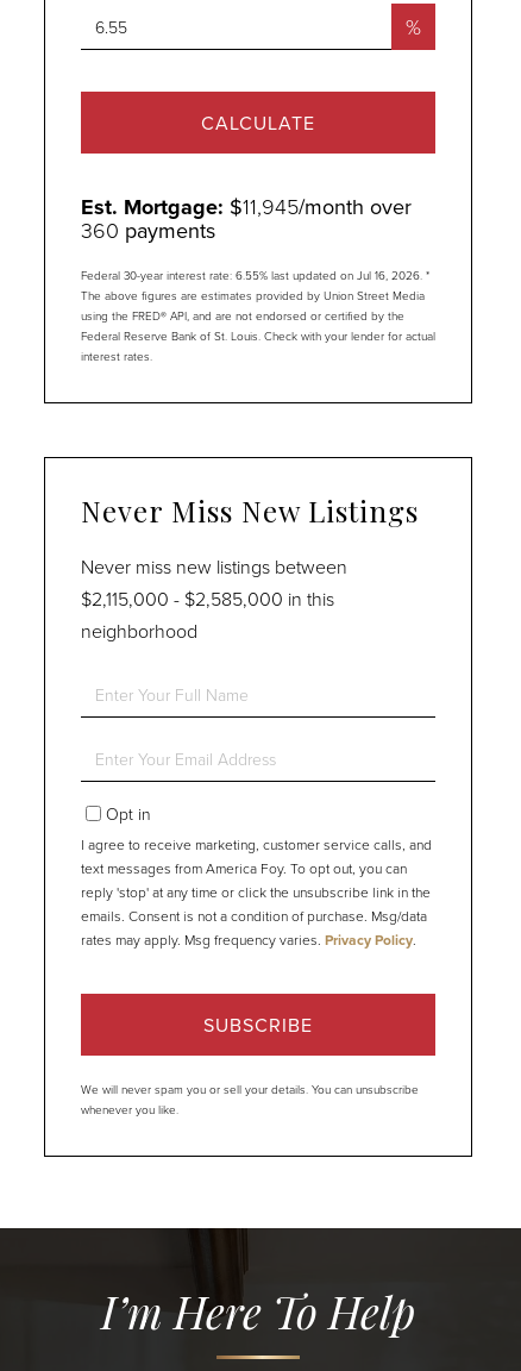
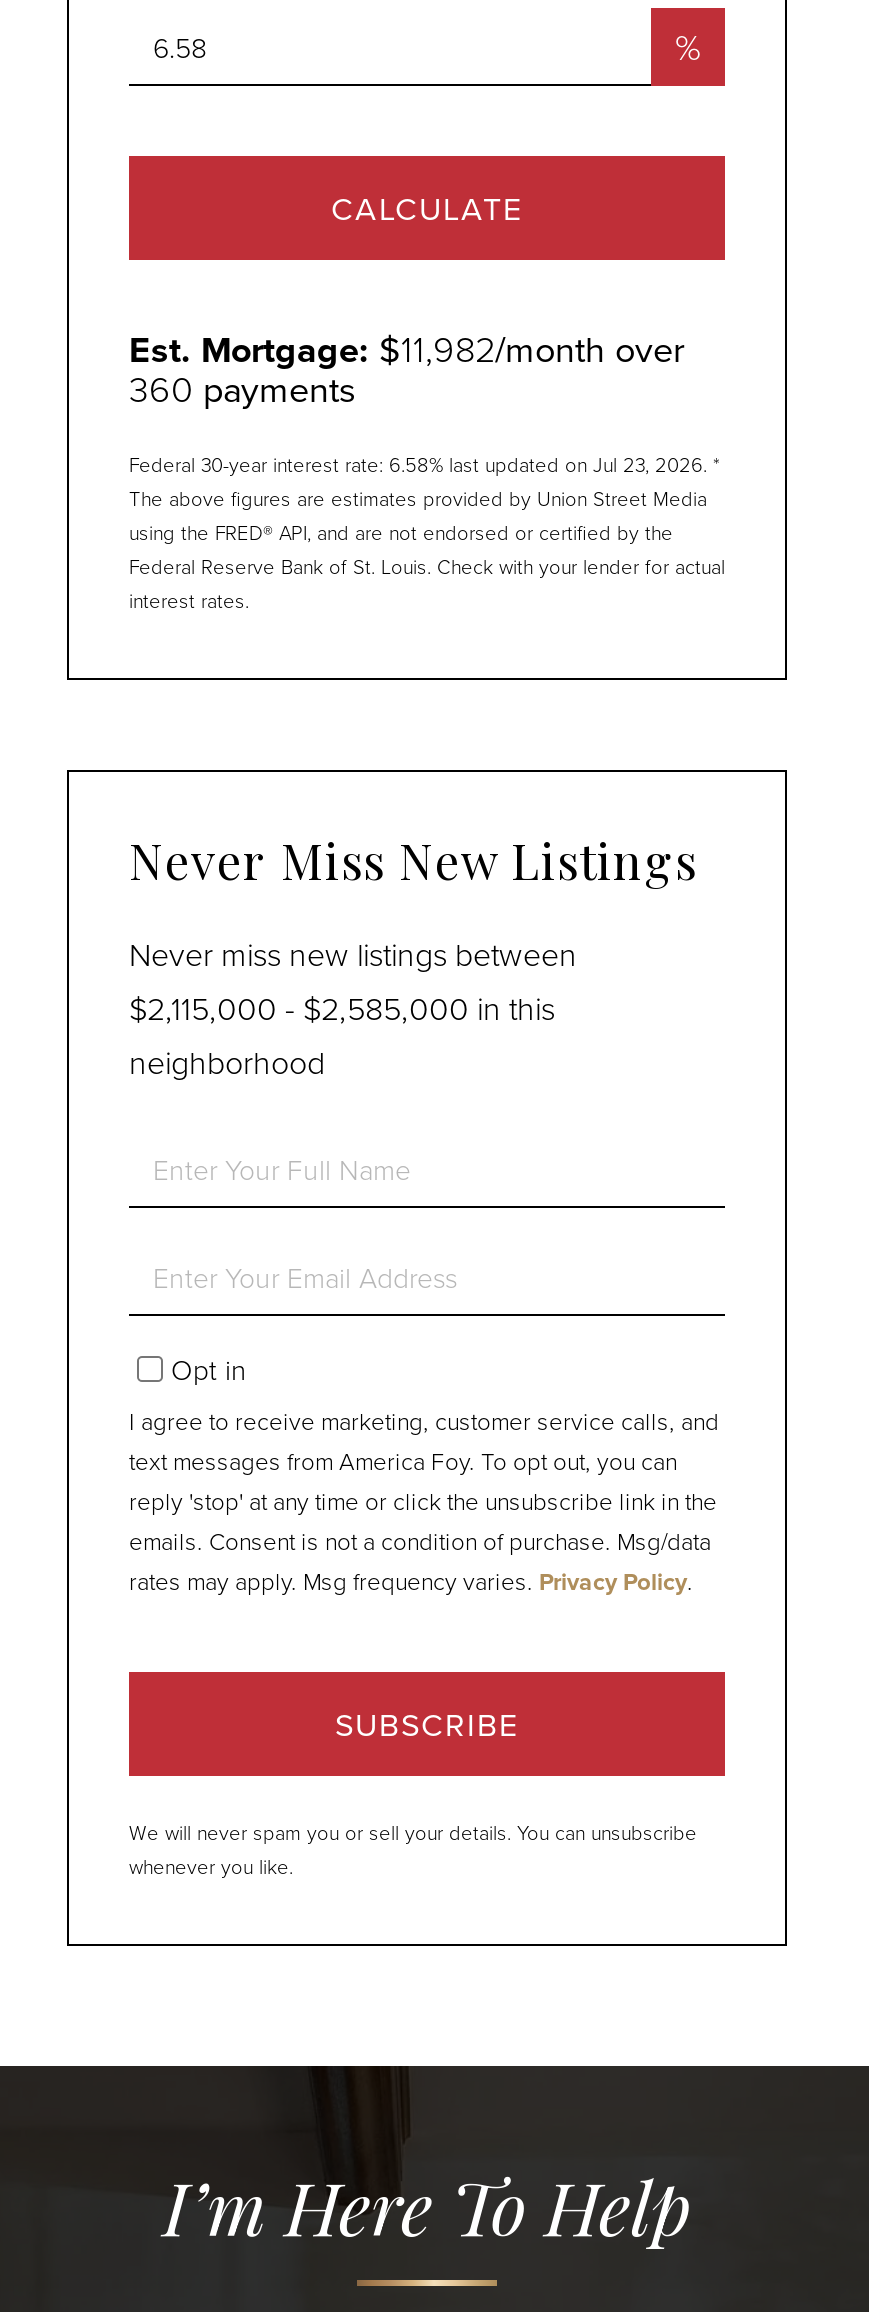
- Est. Mortgage: $11,945/month over
+ Est. Mortgage: $11,982/month over

- Federal 30-year interest rate: 6.55% last updated on Jul 16, 2026. *
+ Federal 30-year interest rate: 6.58% last updated on Jul 23, 2026. *
